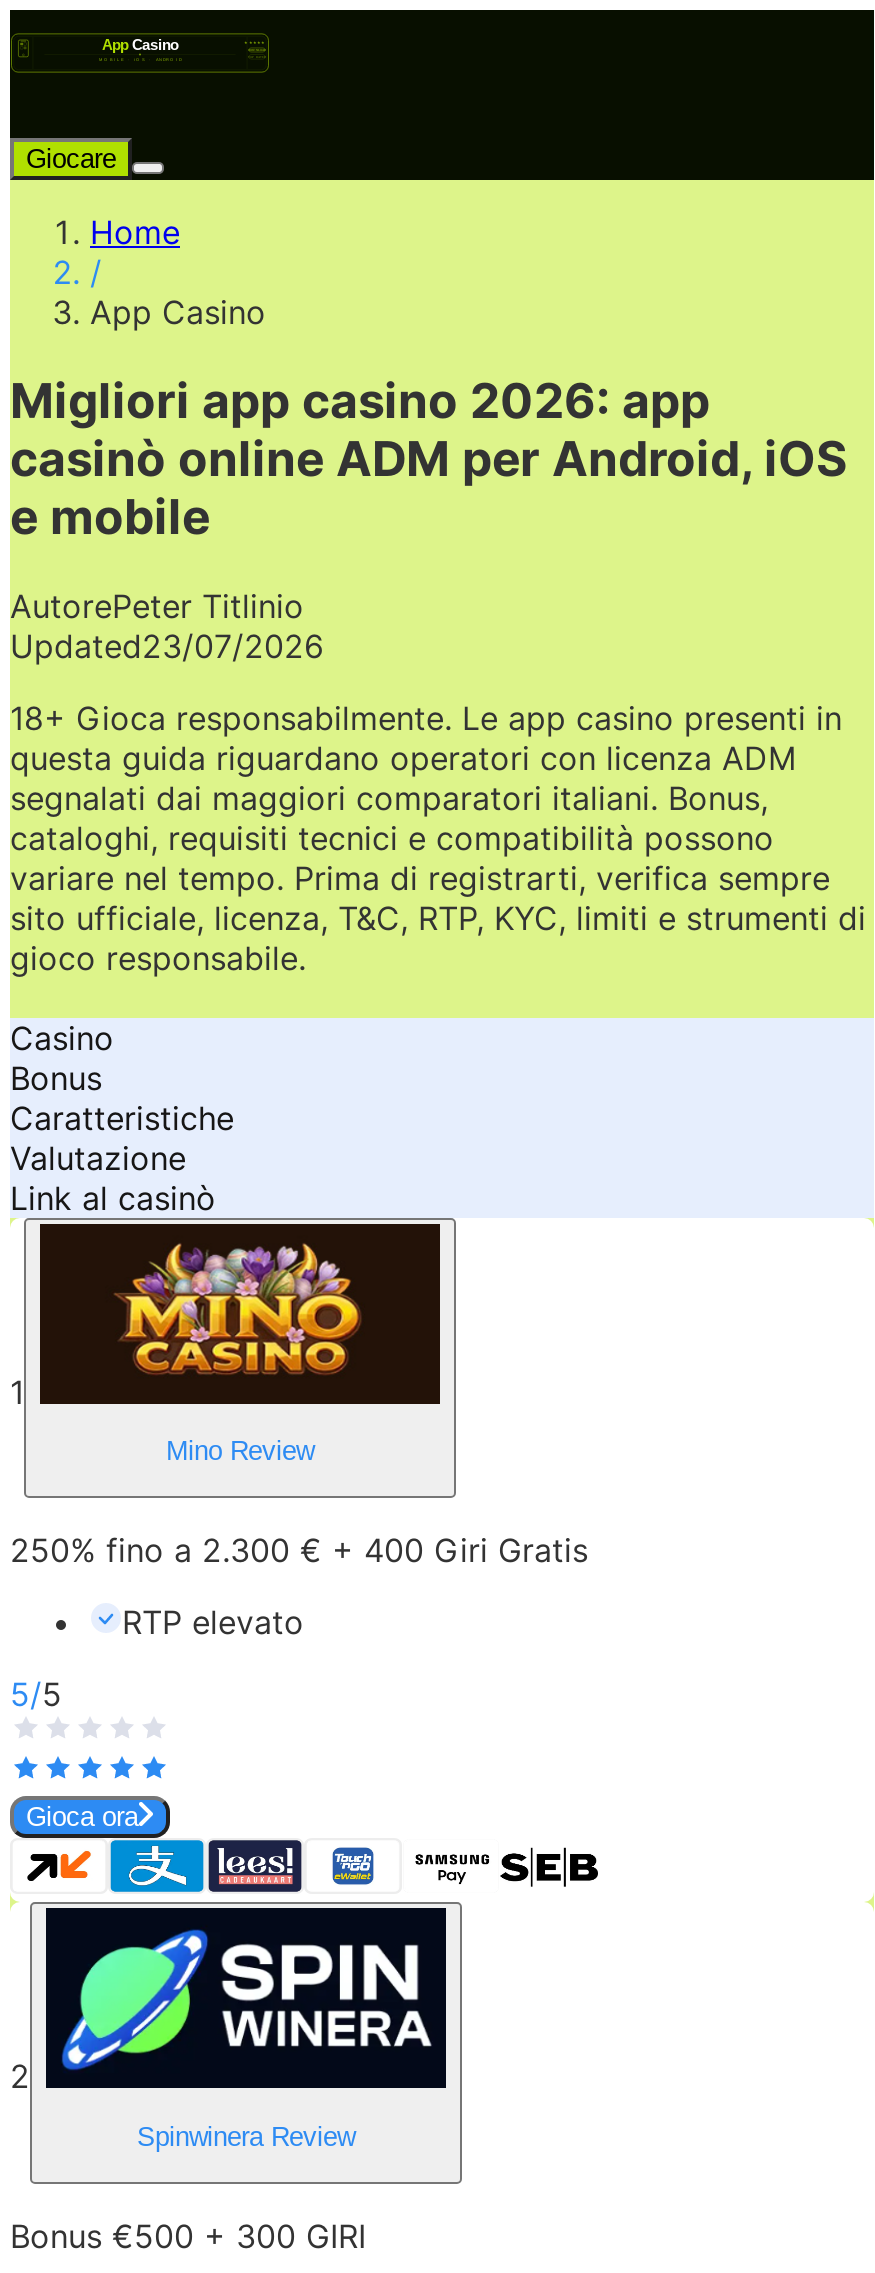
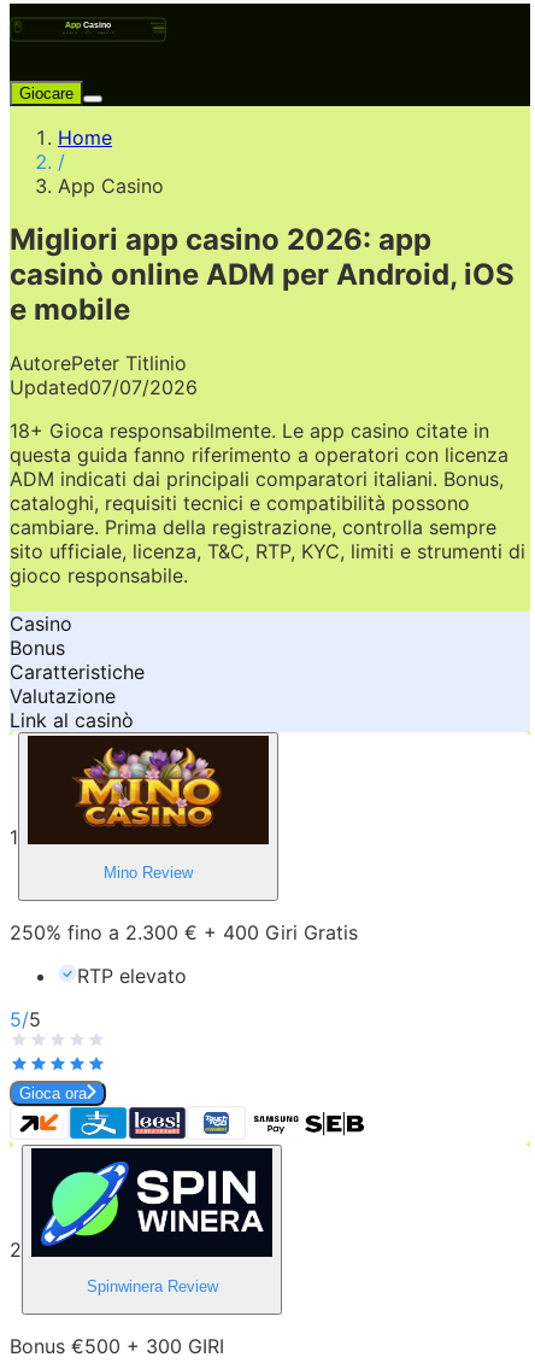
- Updated23/07/2026
+ Updated07/07/2026

- 18+ Gioca responsabilmente. Le app casino presenti in
- questa guida riguardano operatori con licenza ADM
- segnalati dai maggiori comparatori italiani. Bonus,
+ 18+ Gioca responsabilmente. Le app casino citate in
+ questa guida fanno riferimento a operatori con licenza
+ ADM indicati dai principali comparatori italiani. Bonus,

- variare nel tempo. Prima di registrarti, verifica sempre
+ cambiare. Prima della registrazione, controlla sempre
